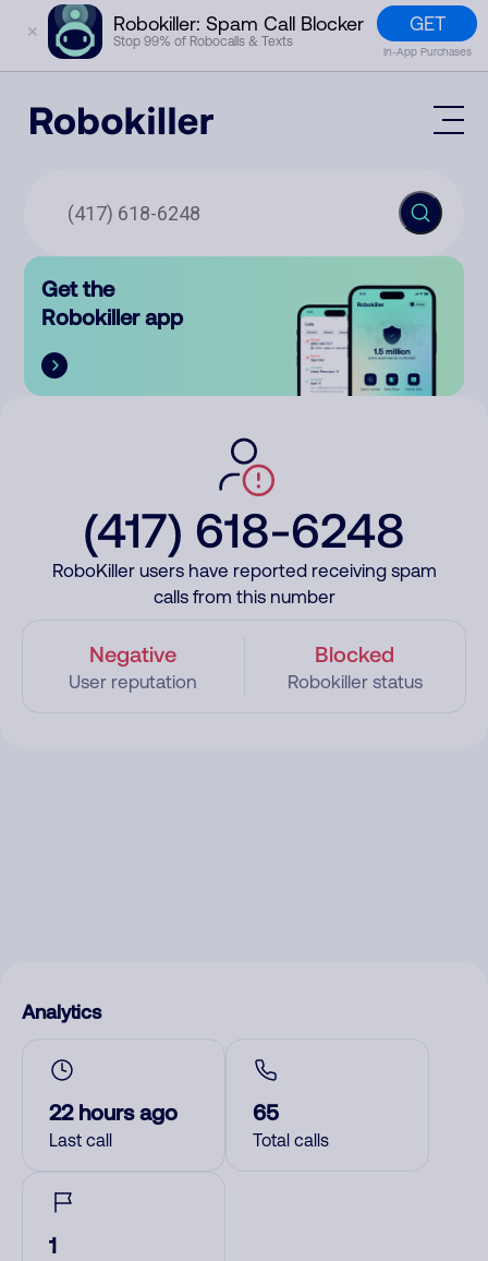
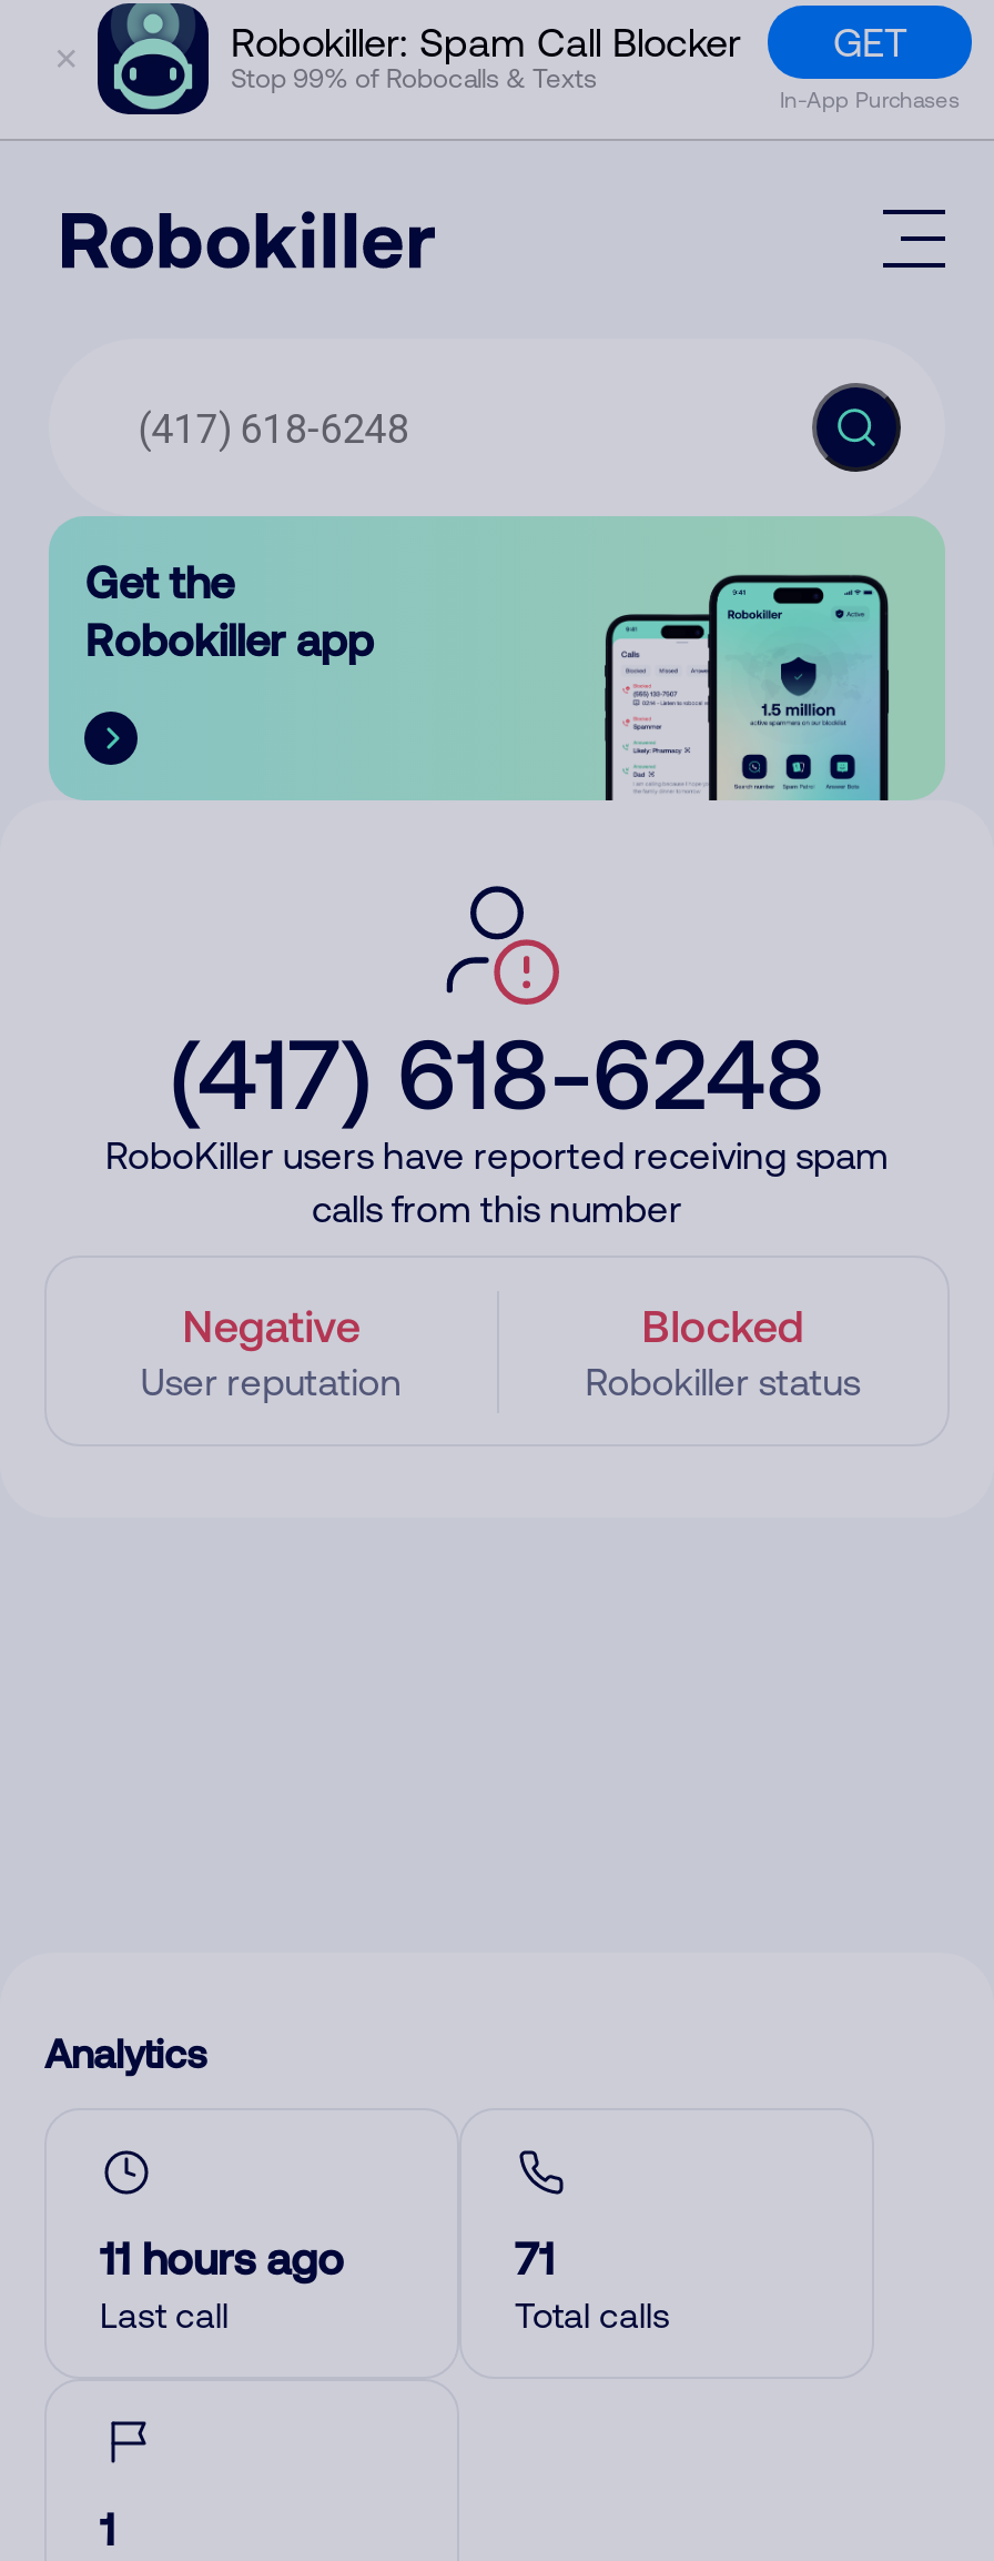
- 22 hours ago
+ 11 hours ago

- 65
+ 71
